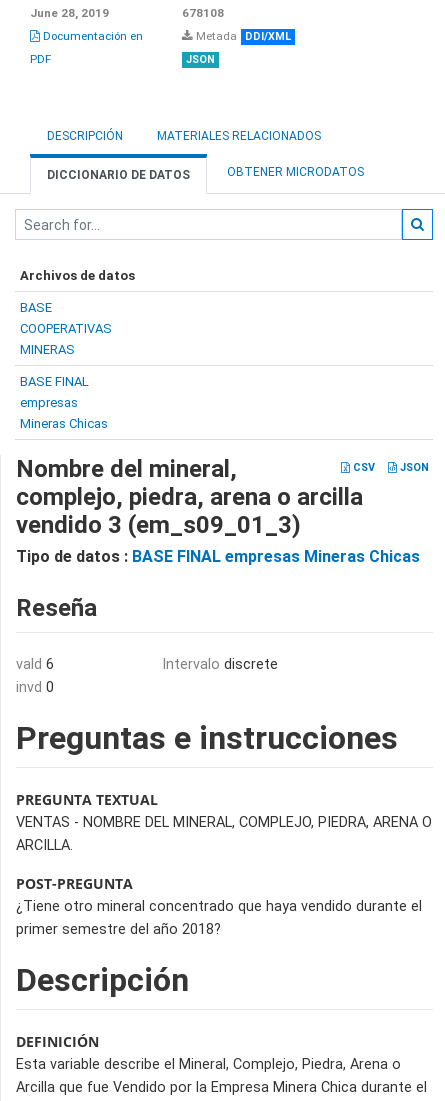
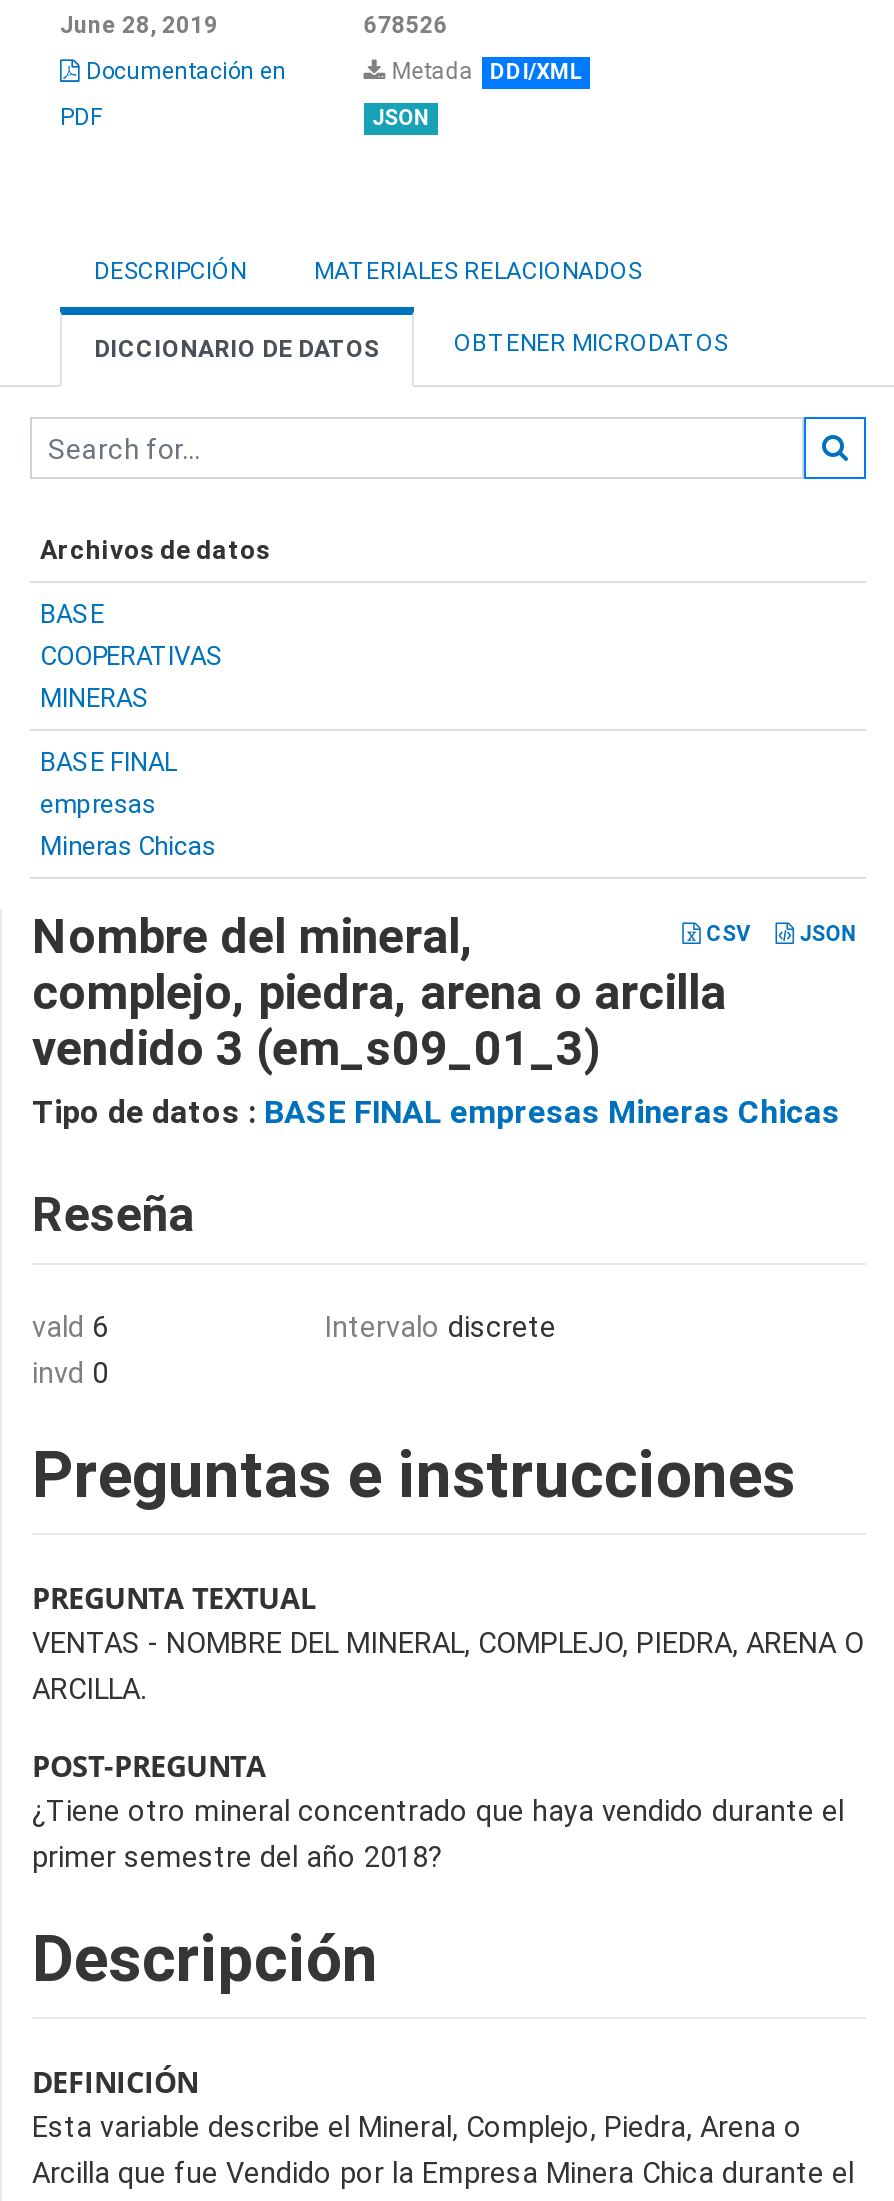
- 678108
+ 678526
